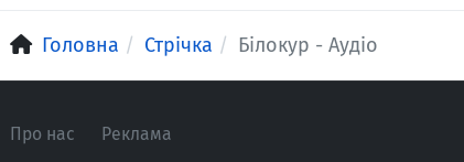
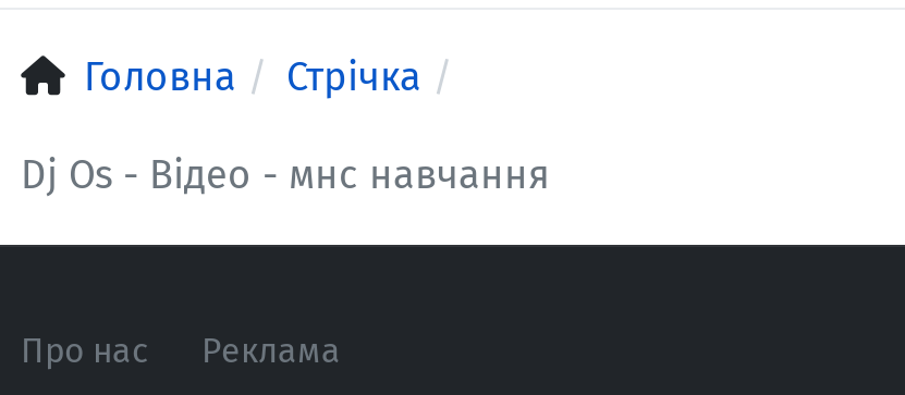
- Білокур - Аудіо
+ Dj Os - Відео - мнс навчання
